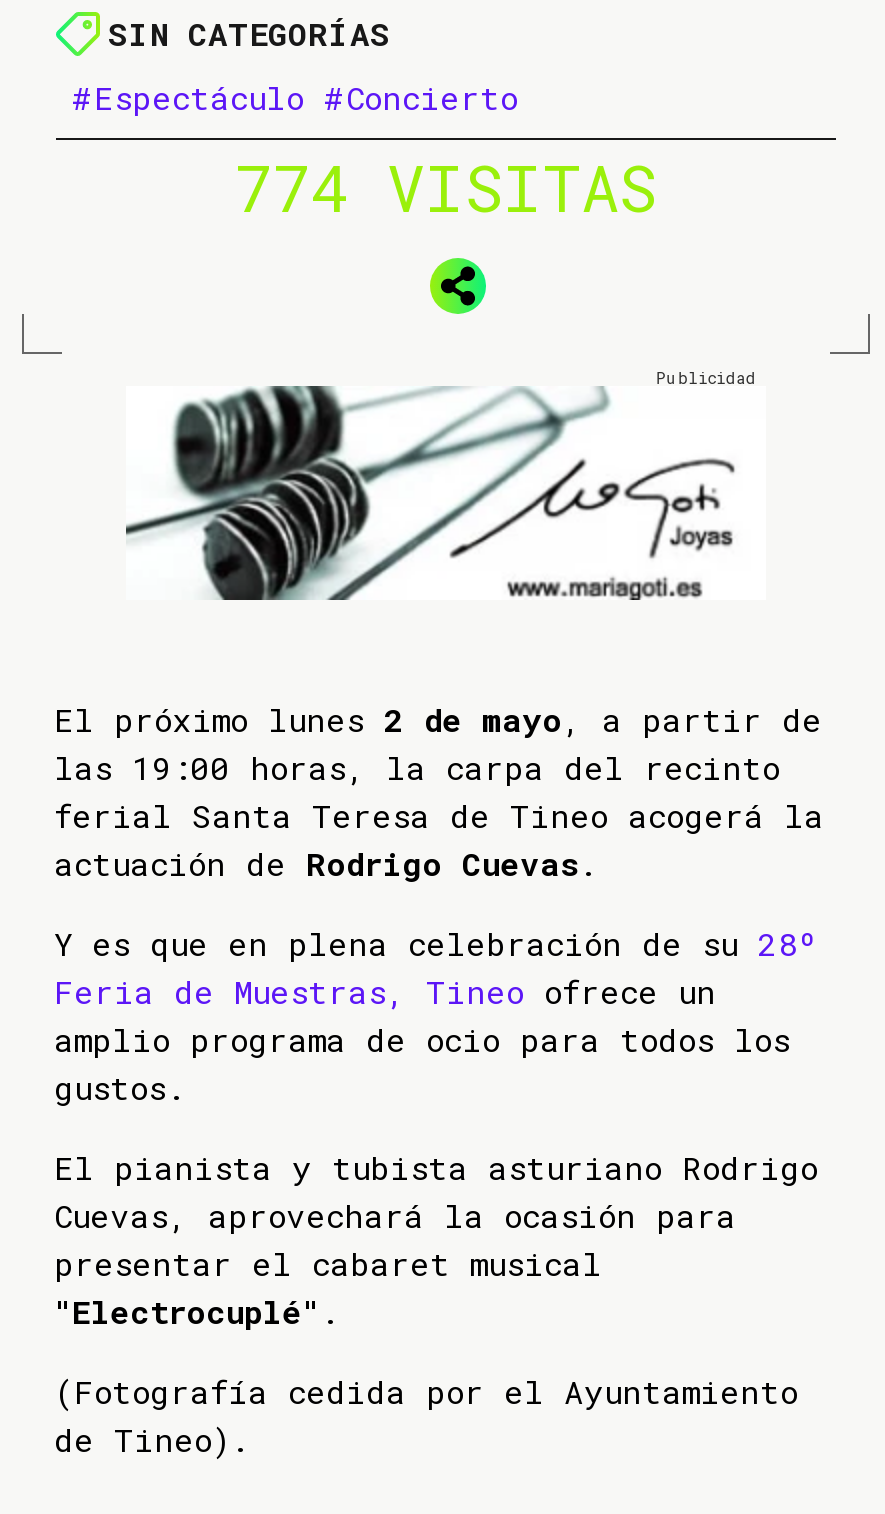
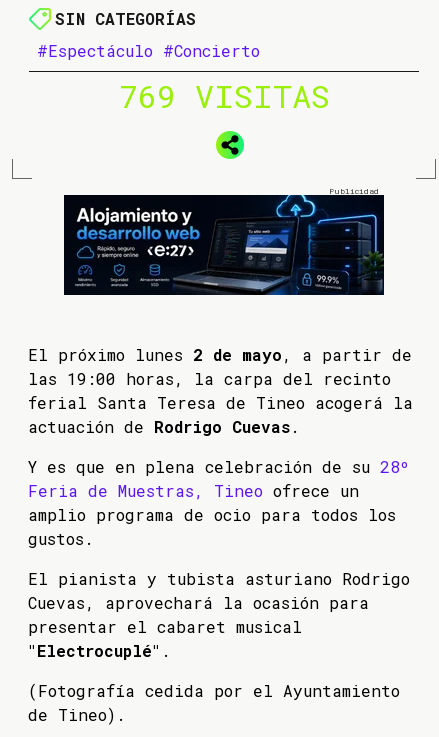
- 774 VISITAS
+ 769 VISITAS

- [image]
+ [image]
